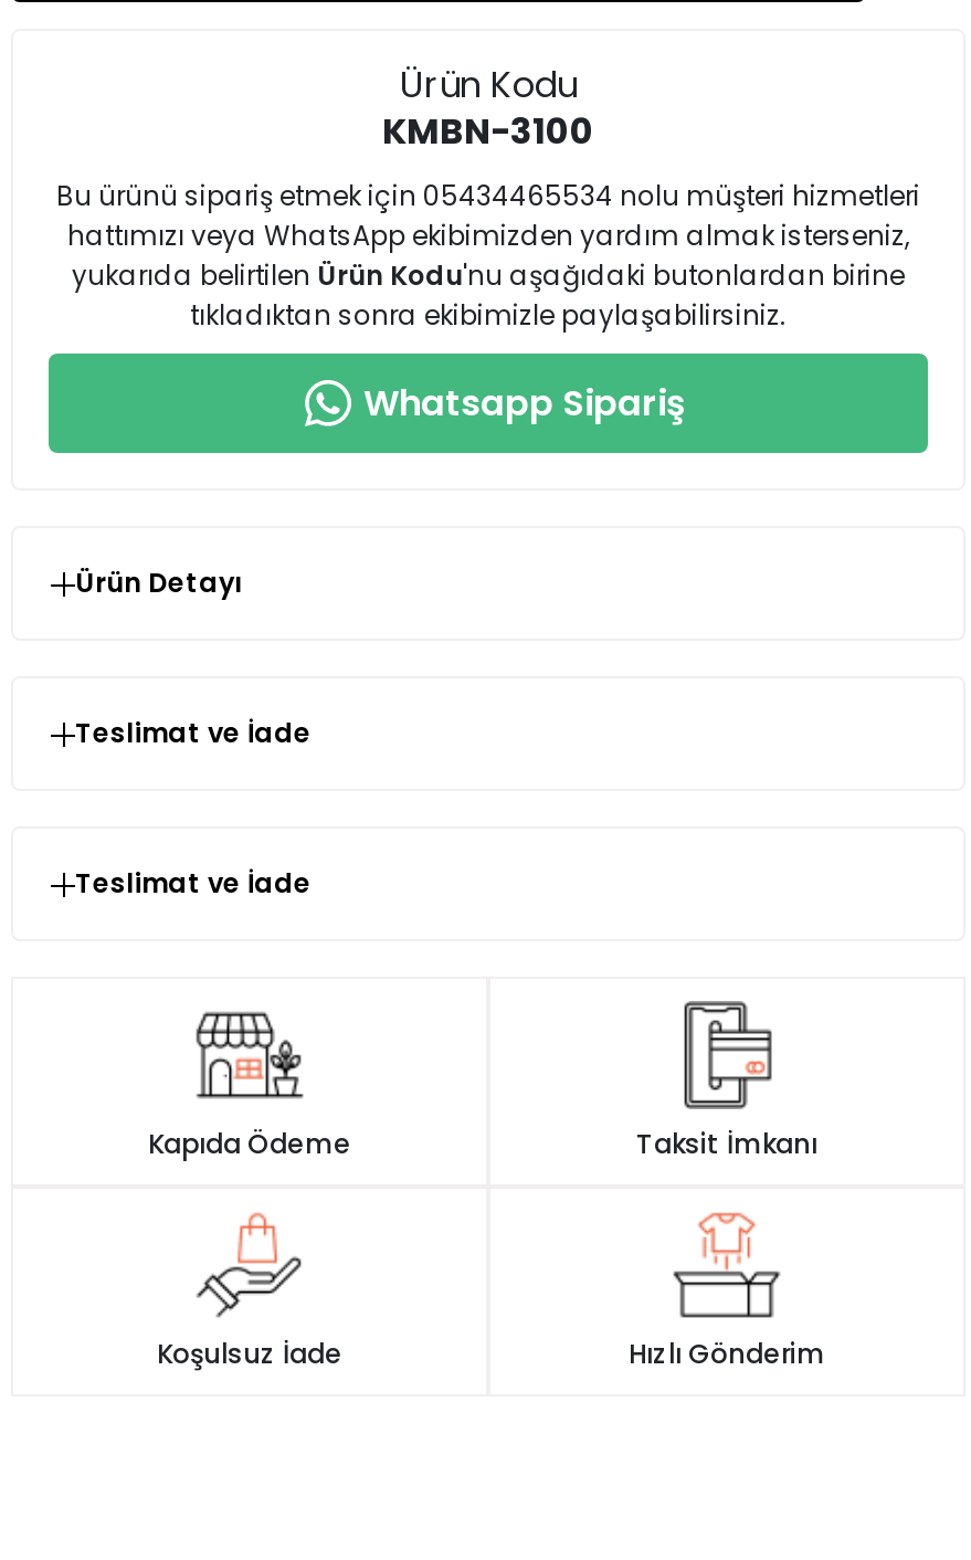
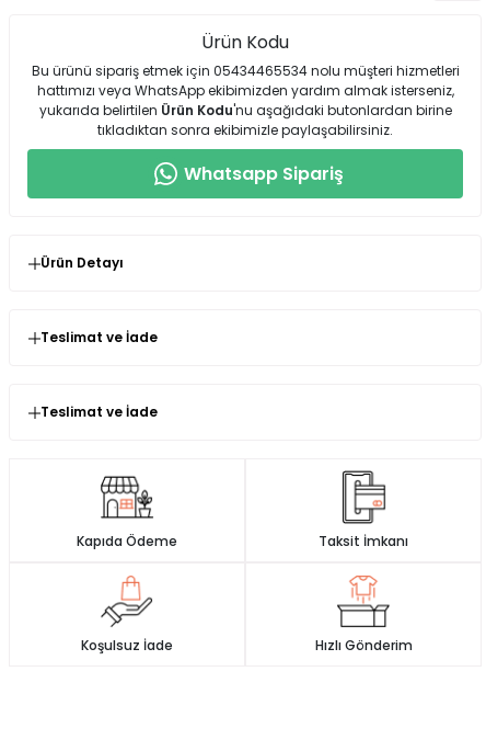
- KMBN-3100
